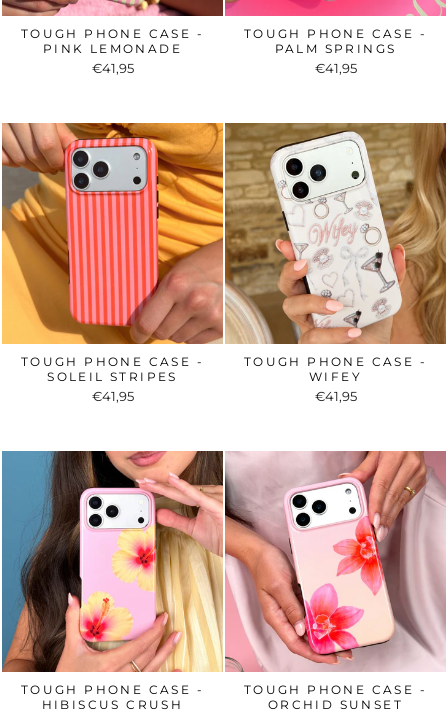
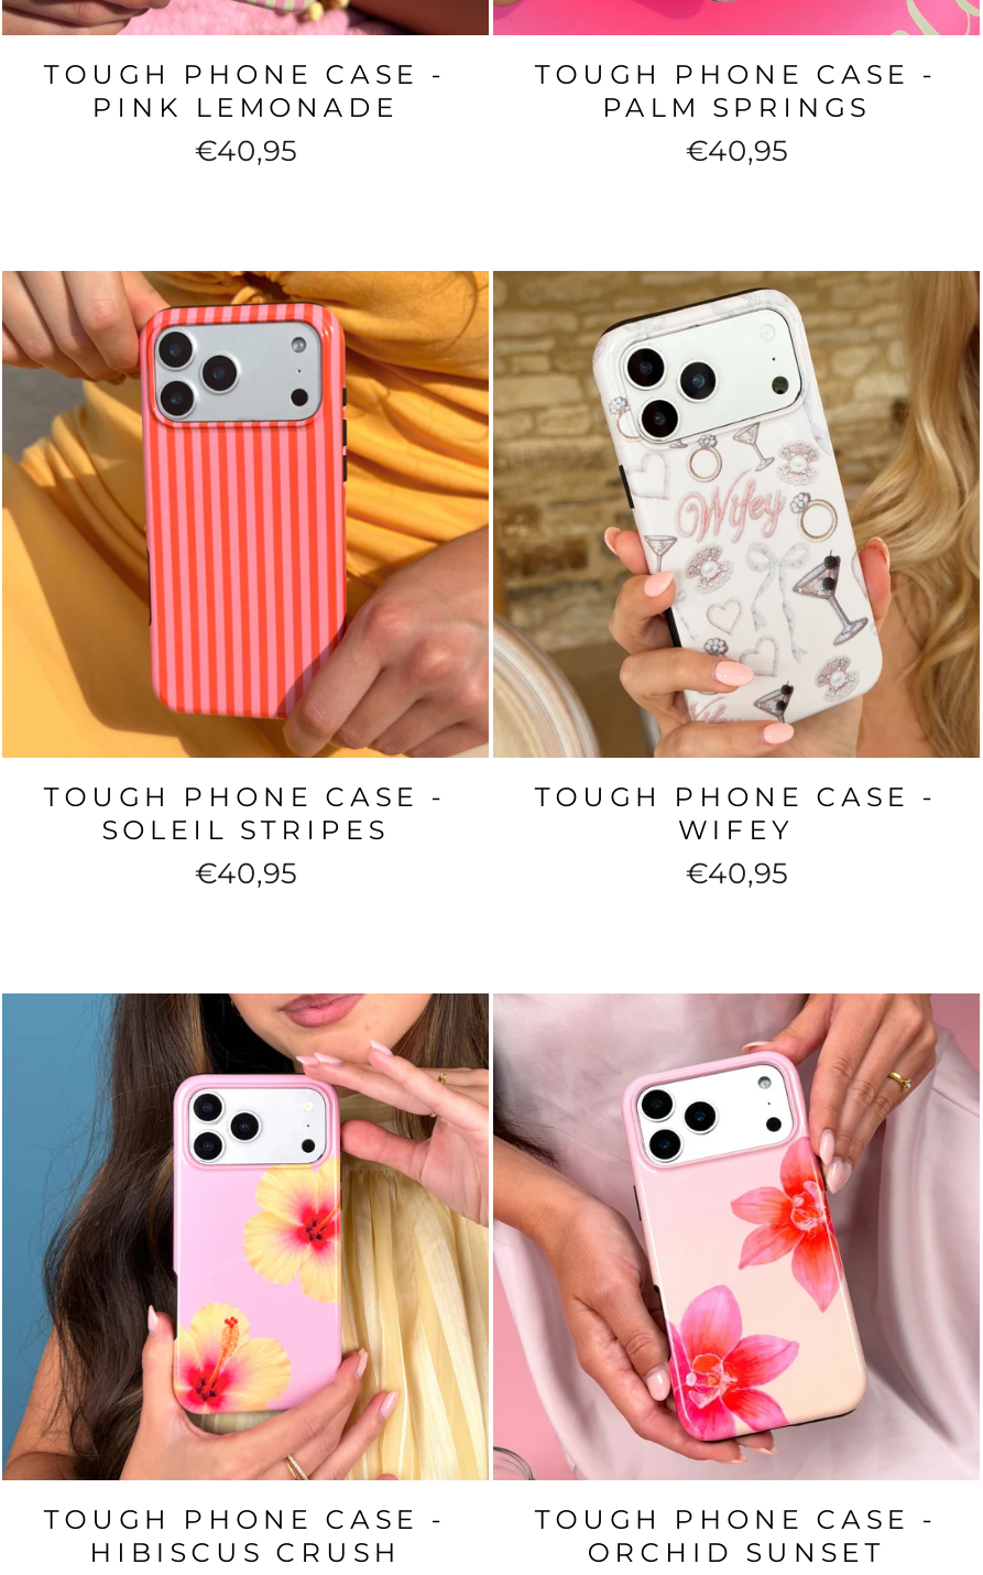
- €41,95
+ €40,95

- €41,95
+ €40,95

- €41,95
+ €40,95

- €41,95
+ €40,95
